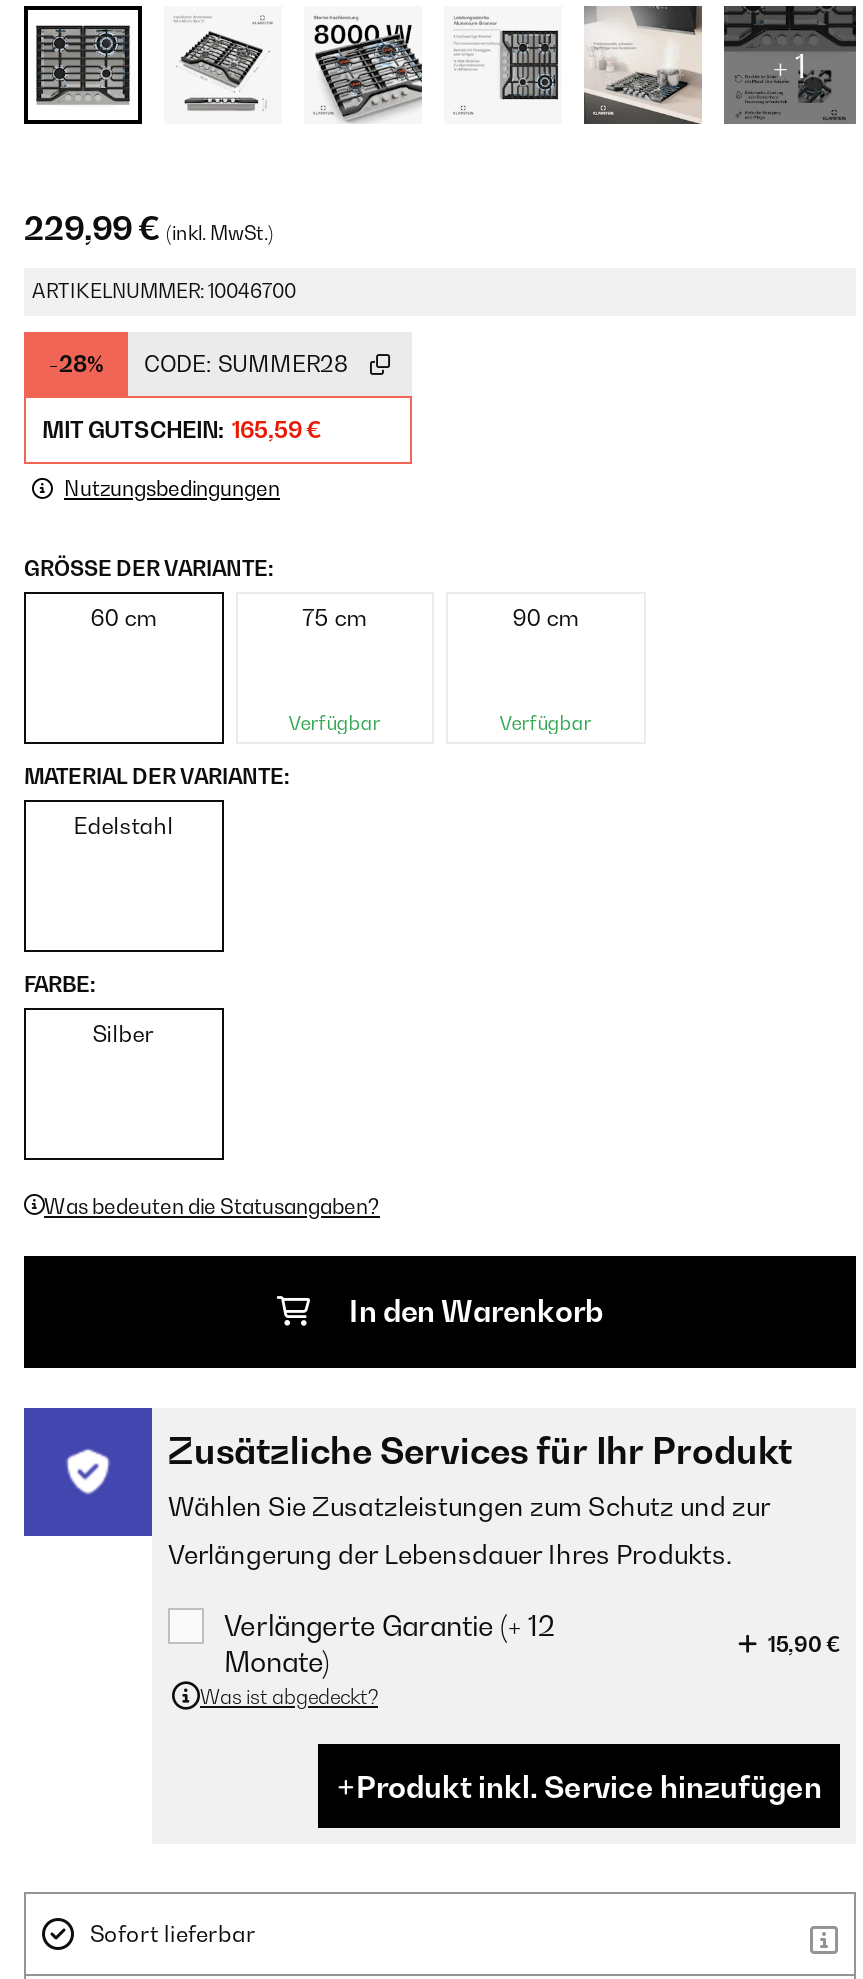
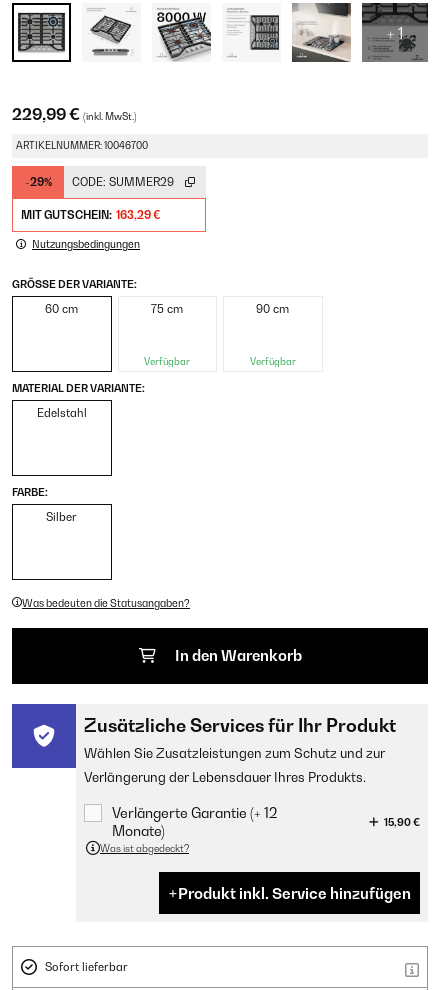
- -28%
+ -29%

- CODE: SUMMER28
+ CODE: SUMMER29

- MIT GUTSCHEIN: 165,59 €
+ MIT GUTSCHEIN: 163,29 €
